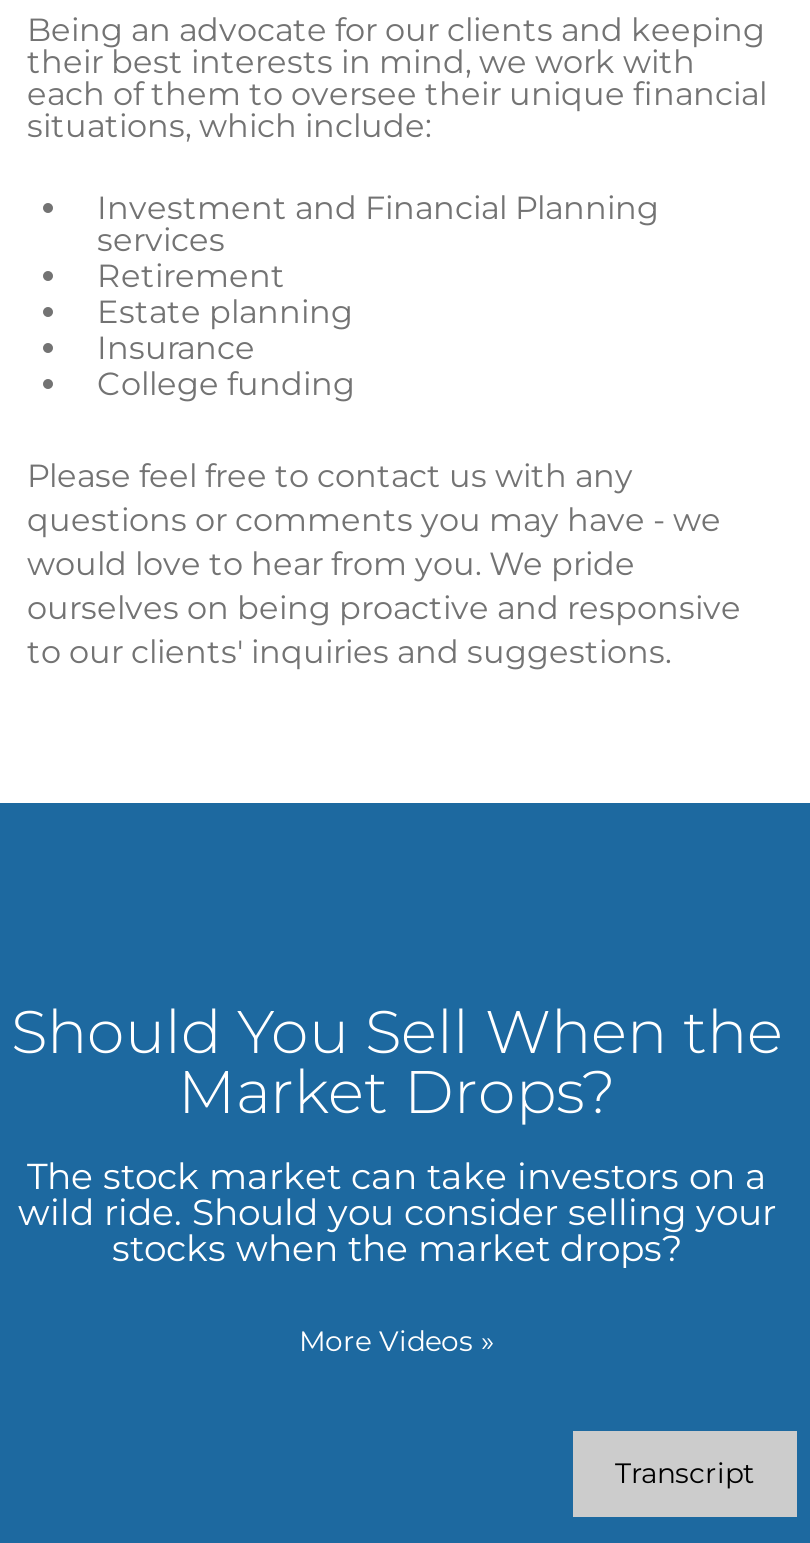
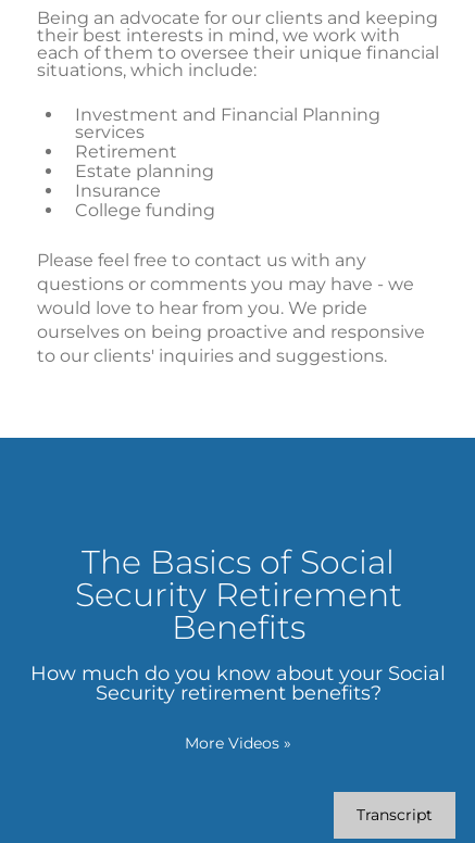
- Should You Sell When the
- Market Drops?
- The stock market can take investors on a
- wild ride. Should you consider selling your
- stocks when the market drops?
+ The Basics of Social
+ Security Retirement
+ Benefits
+ How much do you know about your Social
+ Security retirement benefits?
